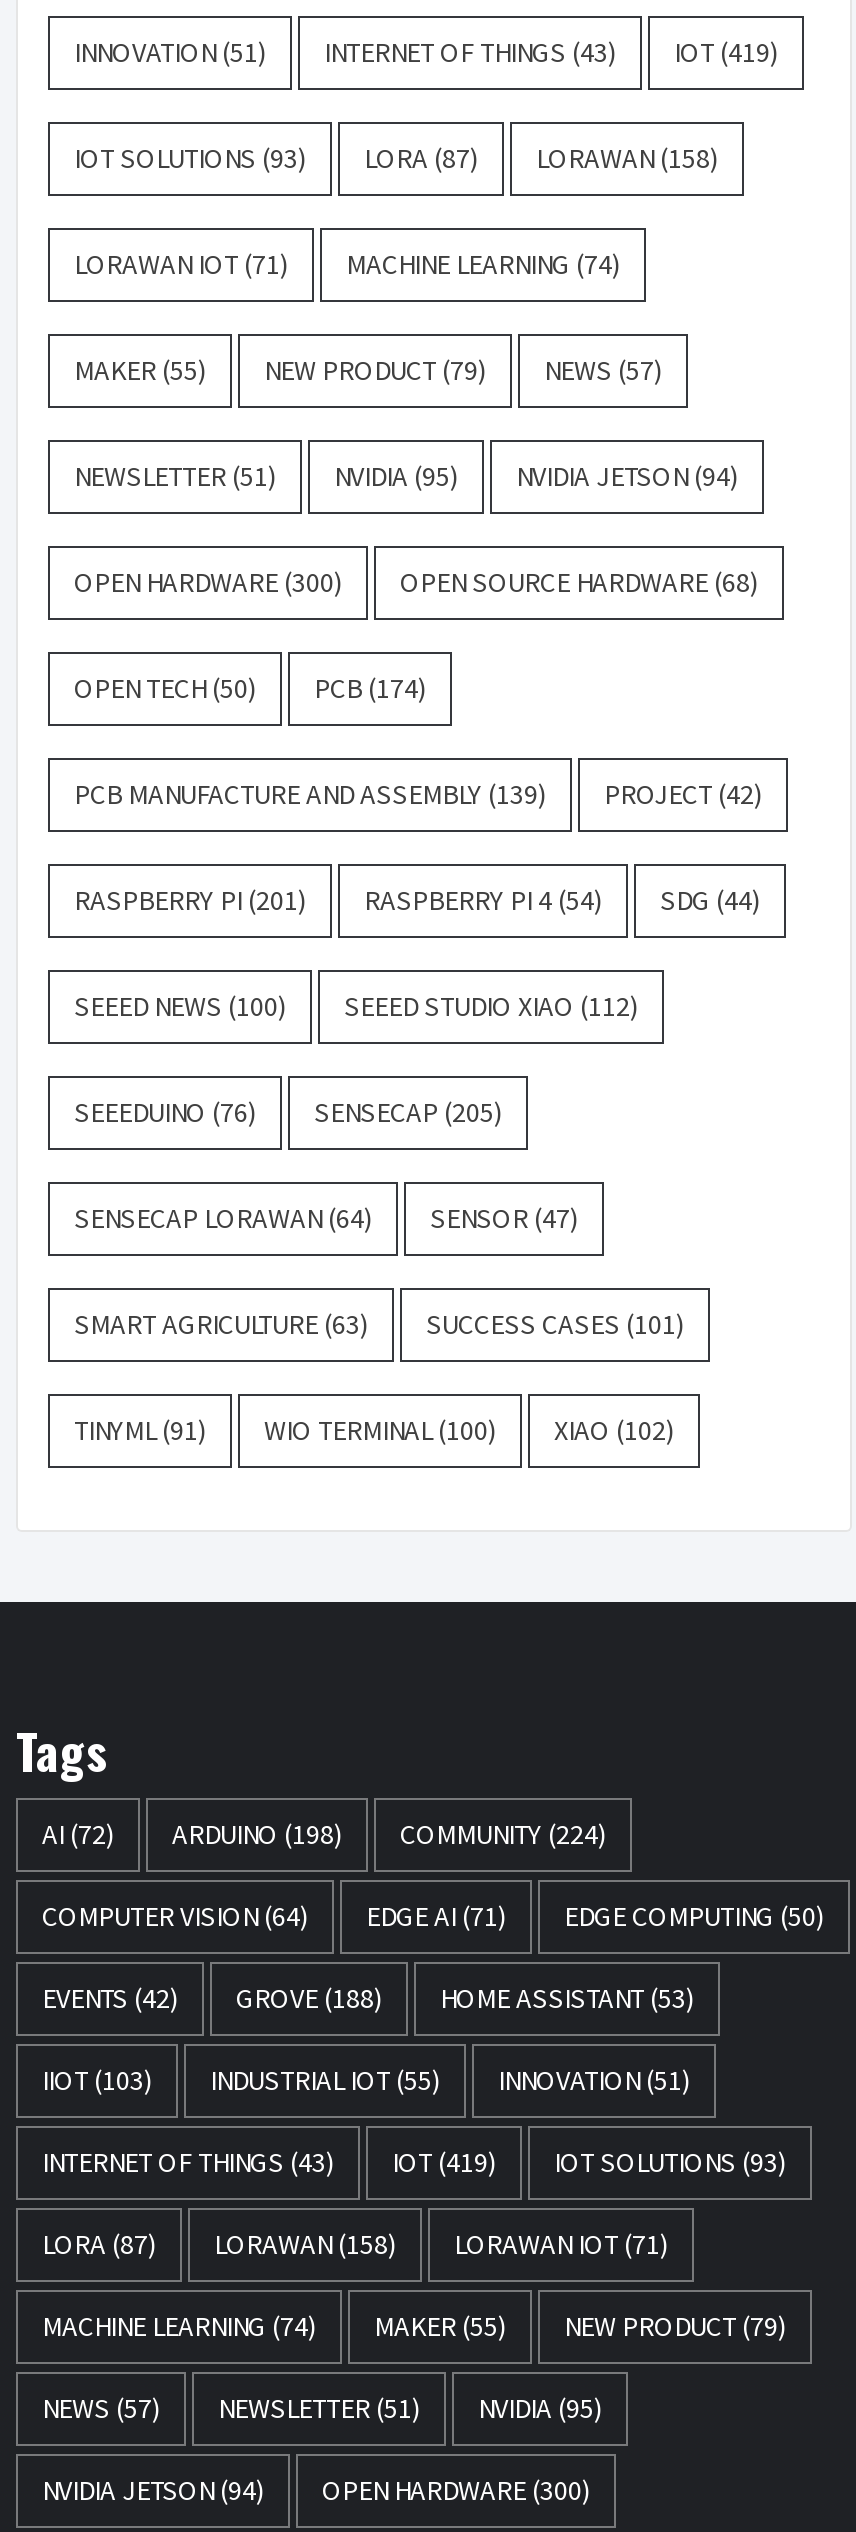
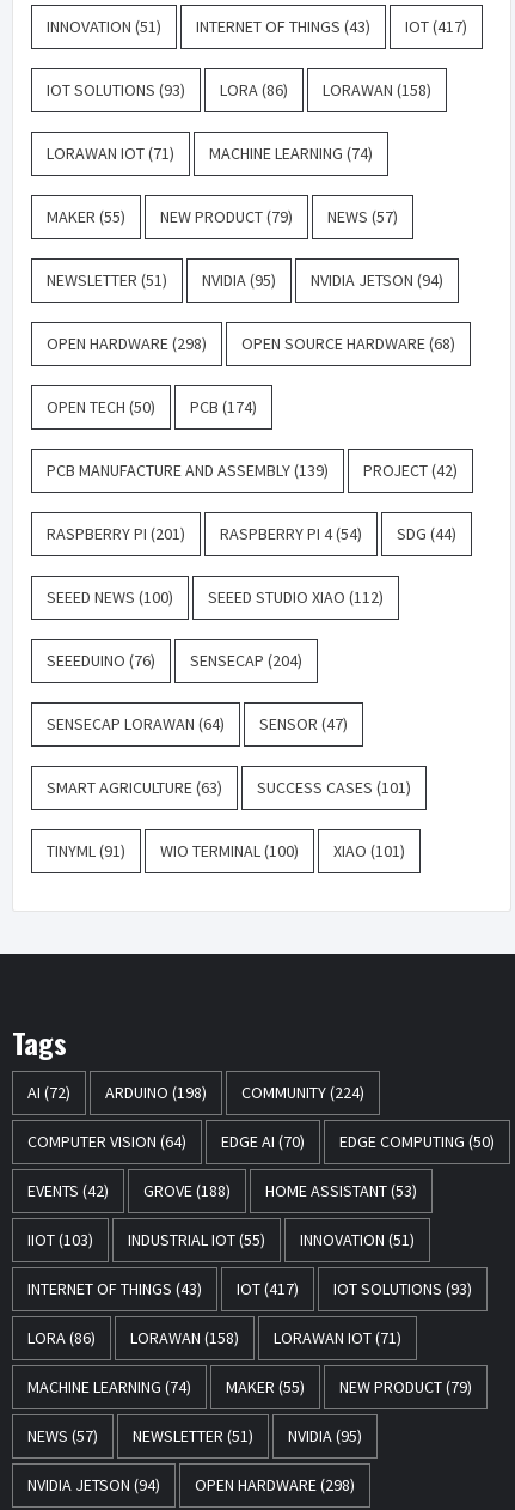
- INNOVATION (51) INTERNET OF THINGS (43) IOT (419)
+ INNOVATION (51) INTERNET OF THINGS (43) IOT (417)

- IOT SOLUTIONS (93) LORA (87) LORAWAN (158)
+ IOT SOLUTIONS (93) LORA (86) LORAWAN (158)

- OPEN HARDWARE (300)
+ OPEN HARDWARE (298)

- SEEEDUINO (76) SENSECAP (205)
+ SEEEDUINO (76) SENSECAP (204)

- TINYML(91) WIO TERMINAL(100) XIAO (102)
+ TINYML(91) WIO TERMINAL(100) XIAO (101)

- COMPUTER VISION (64) EDGE AI (71) EDGE COMPUTING (50)
+ COMPUTER VISION (64) EDGE AI (70) EDGE COMPUTING (50)

- INTERNET OF THINGS (43) IOT (419) IOT SOLUTIONS (93)
+ INTERNET OF THINGS (43) IOT (417) IOT SOLUTIONS (93)

- LORA (87) LORAWAN (158) LORAWAN IOT (71)
+ LORA (86) LORAWAN (158) LORAWAN IOT (71)

- OPEN HARDWARE (300)
+ OPEN HARDWARE (298)
